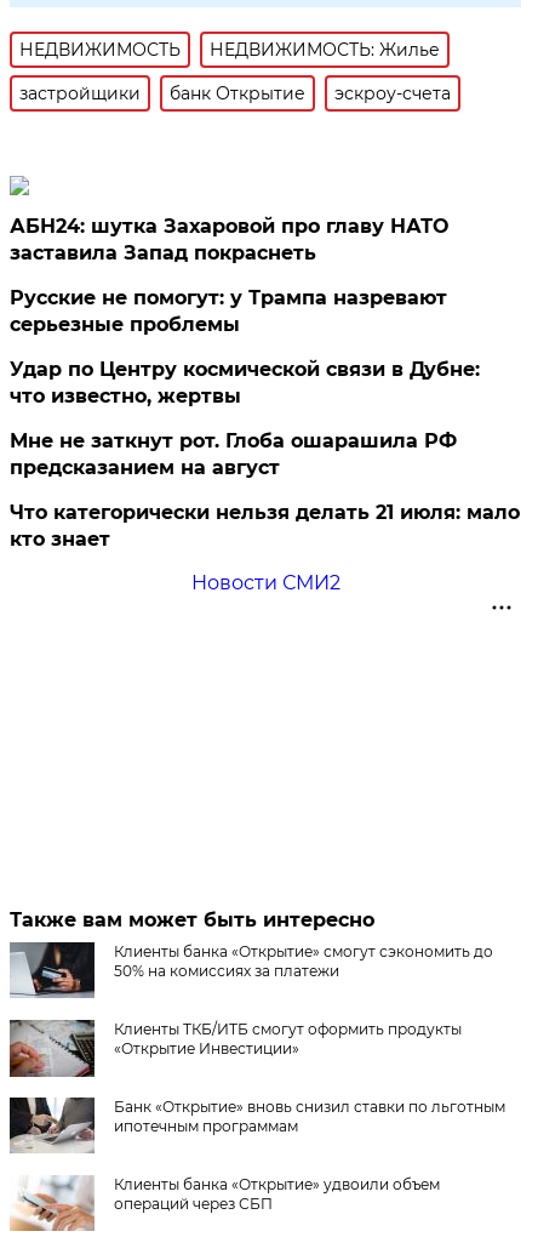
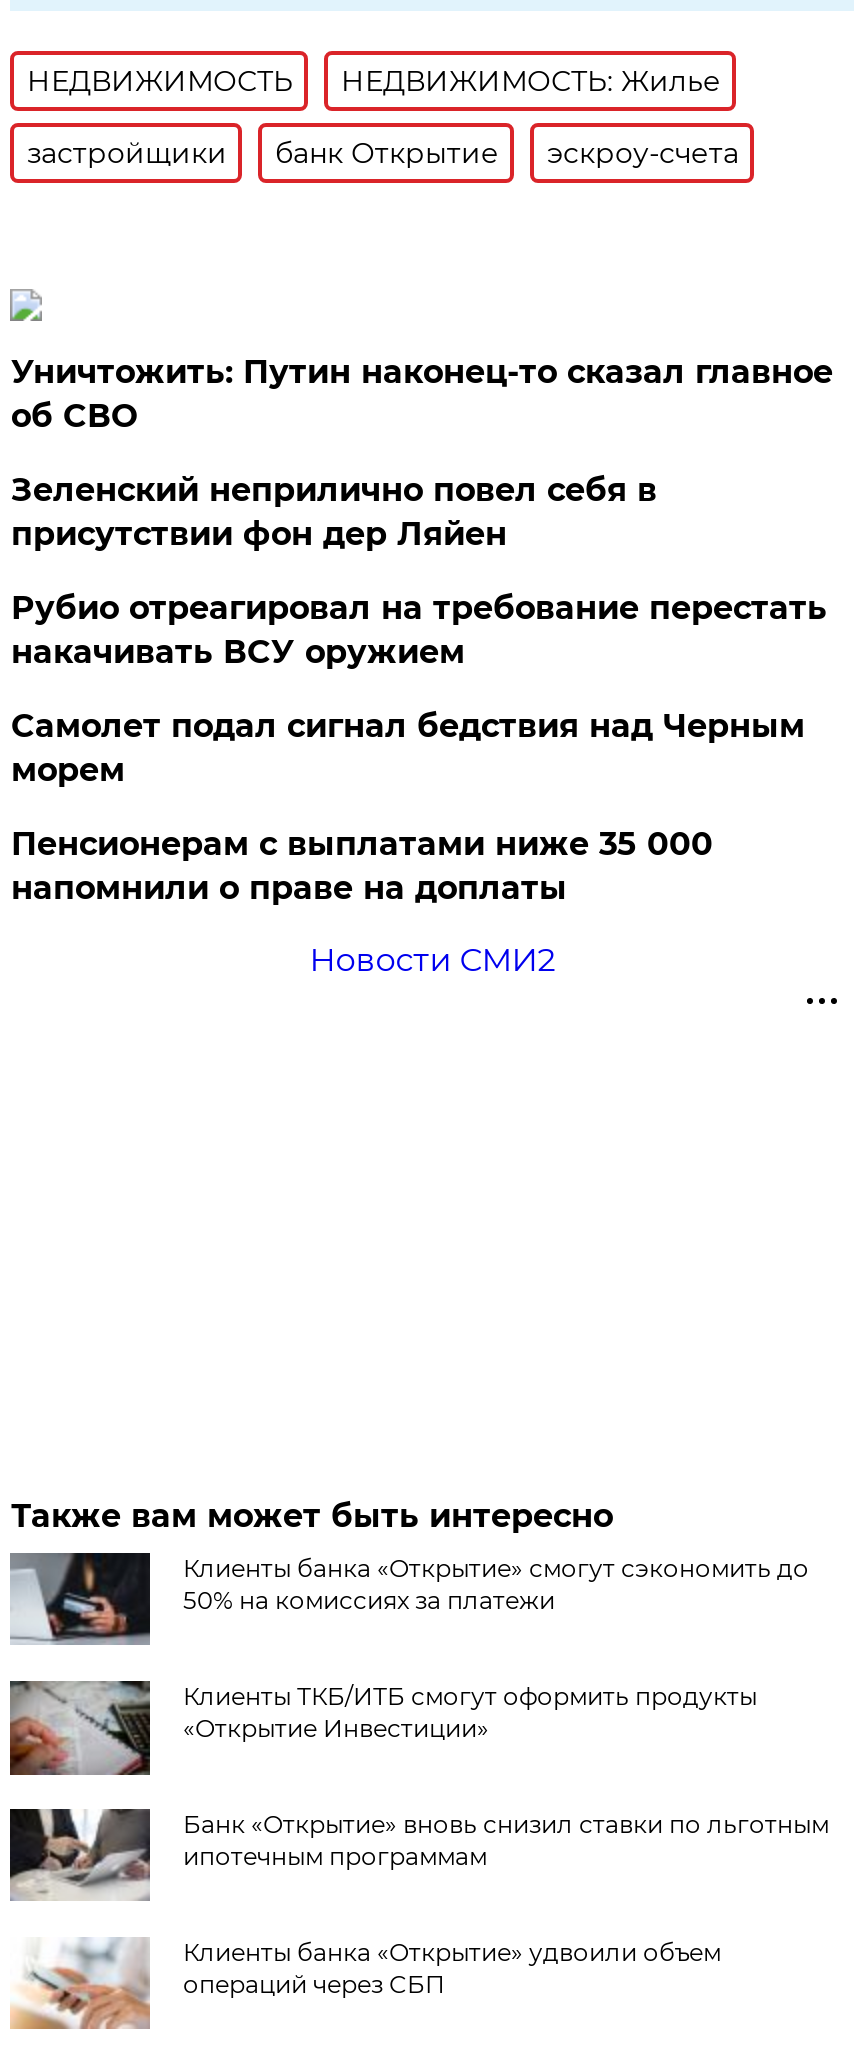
- АБН24: шутка Захаровой про главу НАТО
- заставила Запад покраснеть
+ Уничтожить: Путин наконец-то сказал главное
+ об СВО

- Русские не помогут: у Трампа назревают
- серьезные проблемы
+ Зеленский неприлично повел cебя в
+ присутствии фон дер Ляйен

- Удар по Центру космической связи в Дубне:
- что известно, жертвы
+ Рубио отреагировал на требование перестать
+ накачивать ВСУ оружием

- Мне не заткнут рот. Глоба ошарашила РФ
- предсказанием на август
+ Самолет подал сигнал бедствия над Черным
+ морем

- Что категорически нельзя делать 21 июля: мало
- кто знает
+ Пенсионерам с выплатами ниже 35 000
+ напомнили о праве на доплаты
